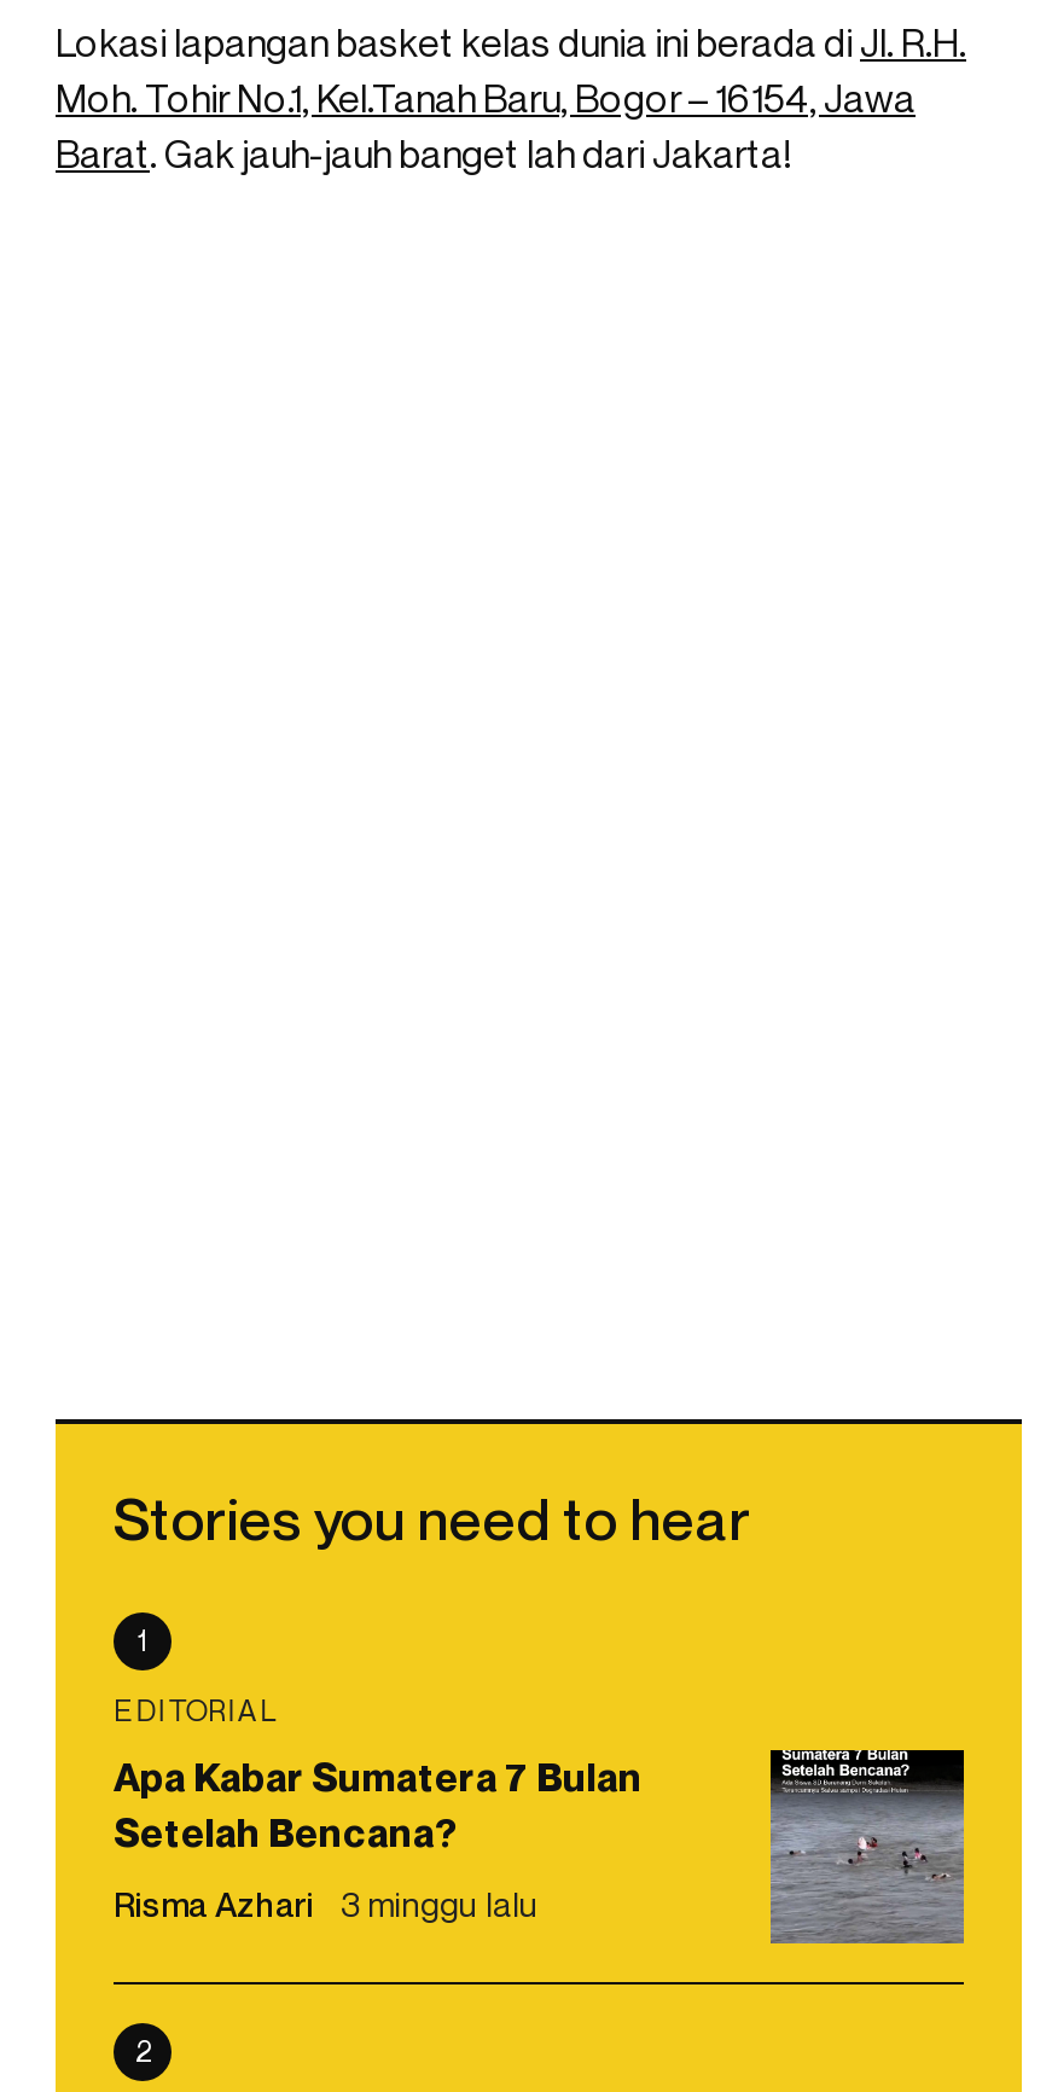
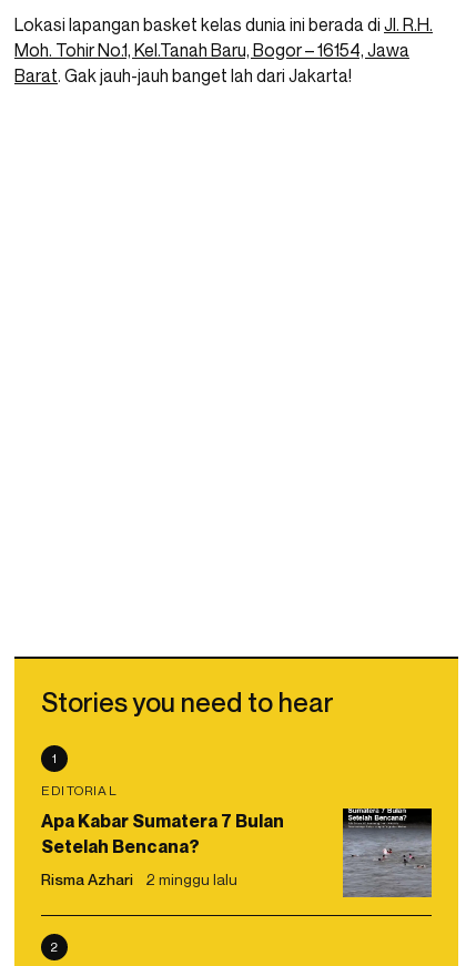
- Risma Azhari 3 minggu lalu
+ Risma Azhari 2 minggu lalu
